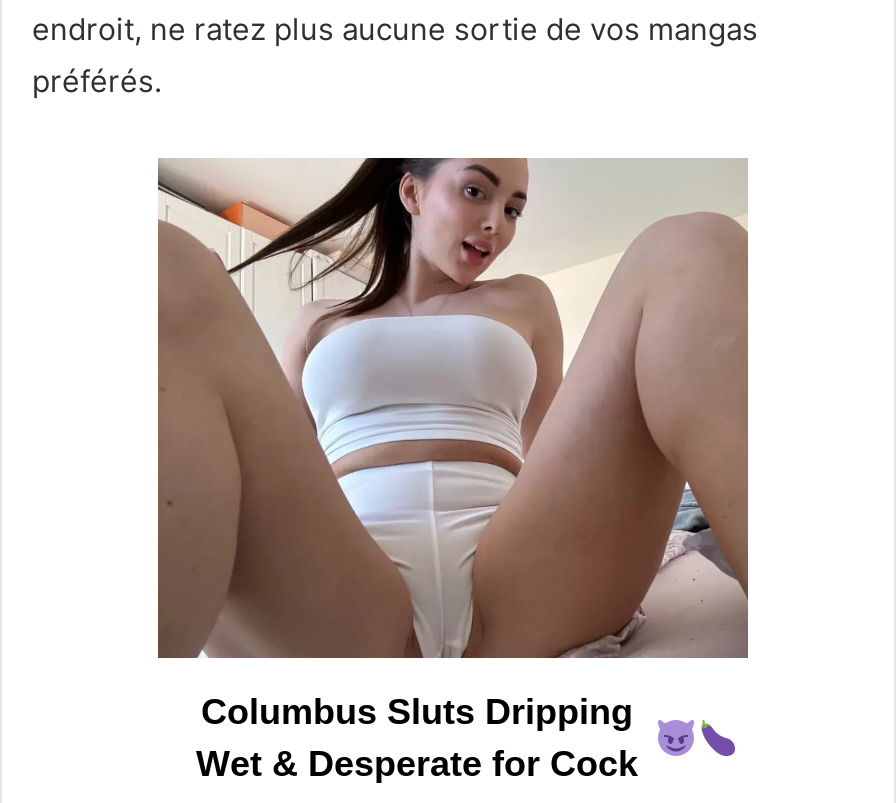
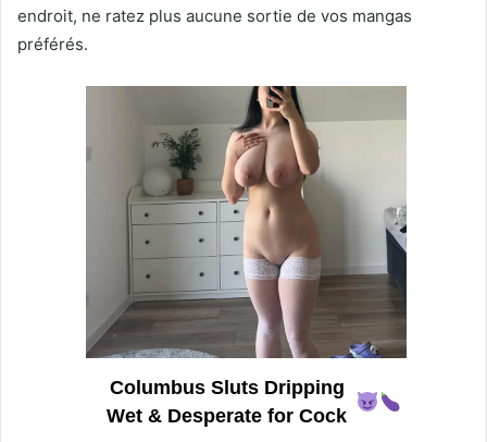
- [image]
+ [image]
